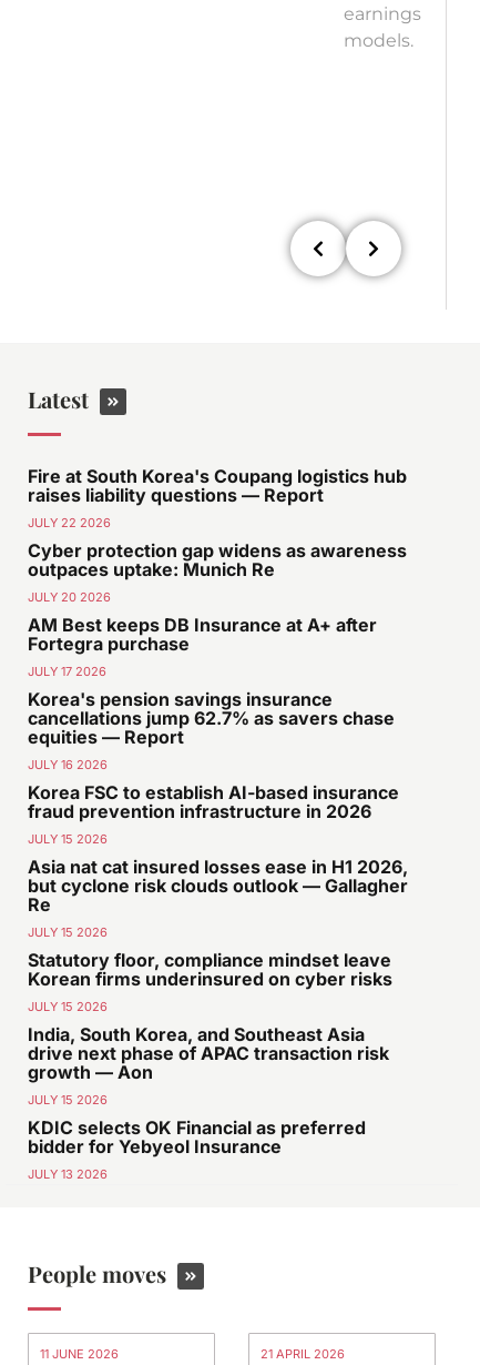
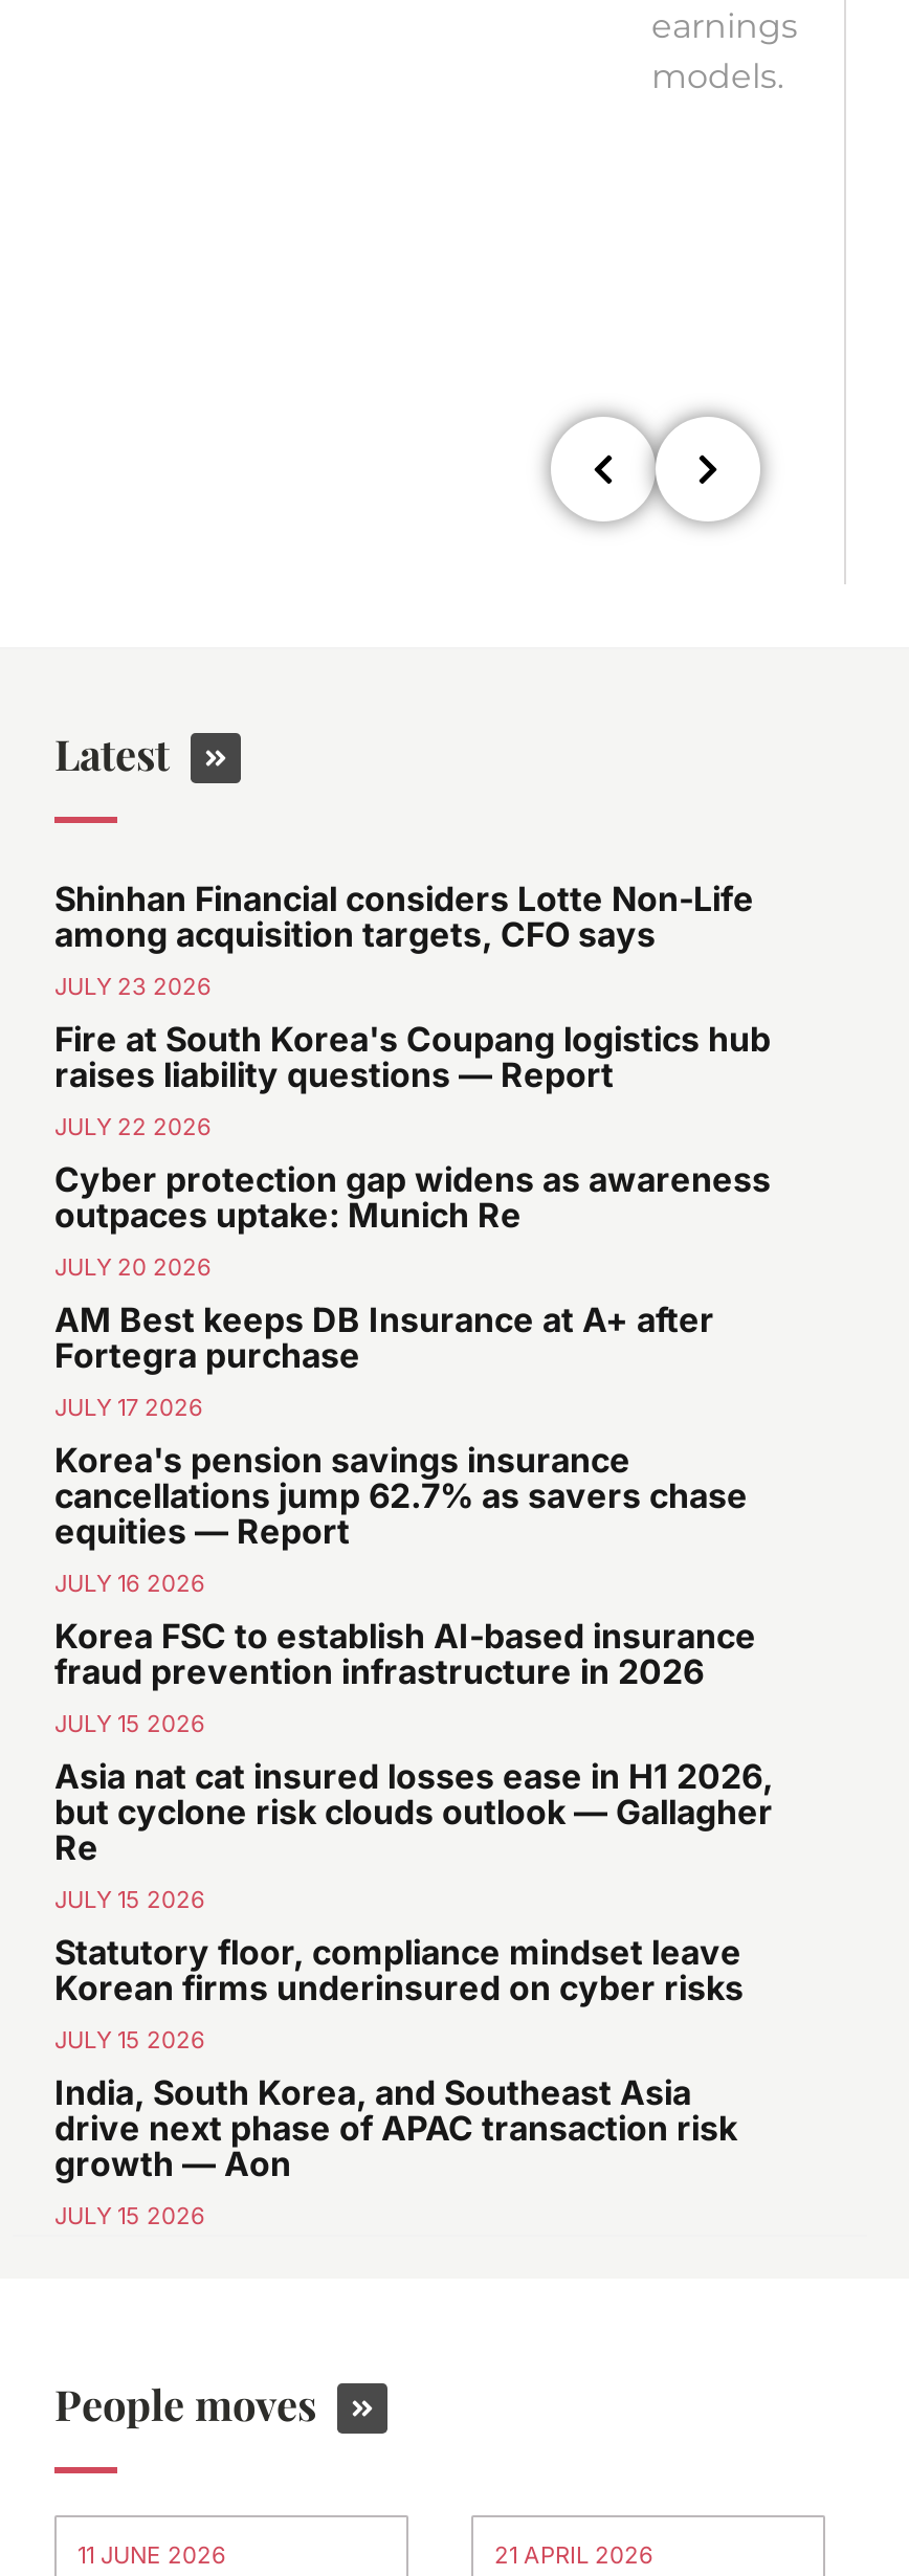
+ Shinhan Financial considers Lotte Non-Life
+ among acquisition targets, CFO says
+ JULY 23 2026

moved down: Fire at South Korea's Coupang logistics hub | raises liability questions — Report | JULY 22 2026 | ... | growth — Aon | JULY 15 2026

- KDIC selects OK Financial as preferred
- bidder for Yebyeol Insurance
- JULY 13 2026
